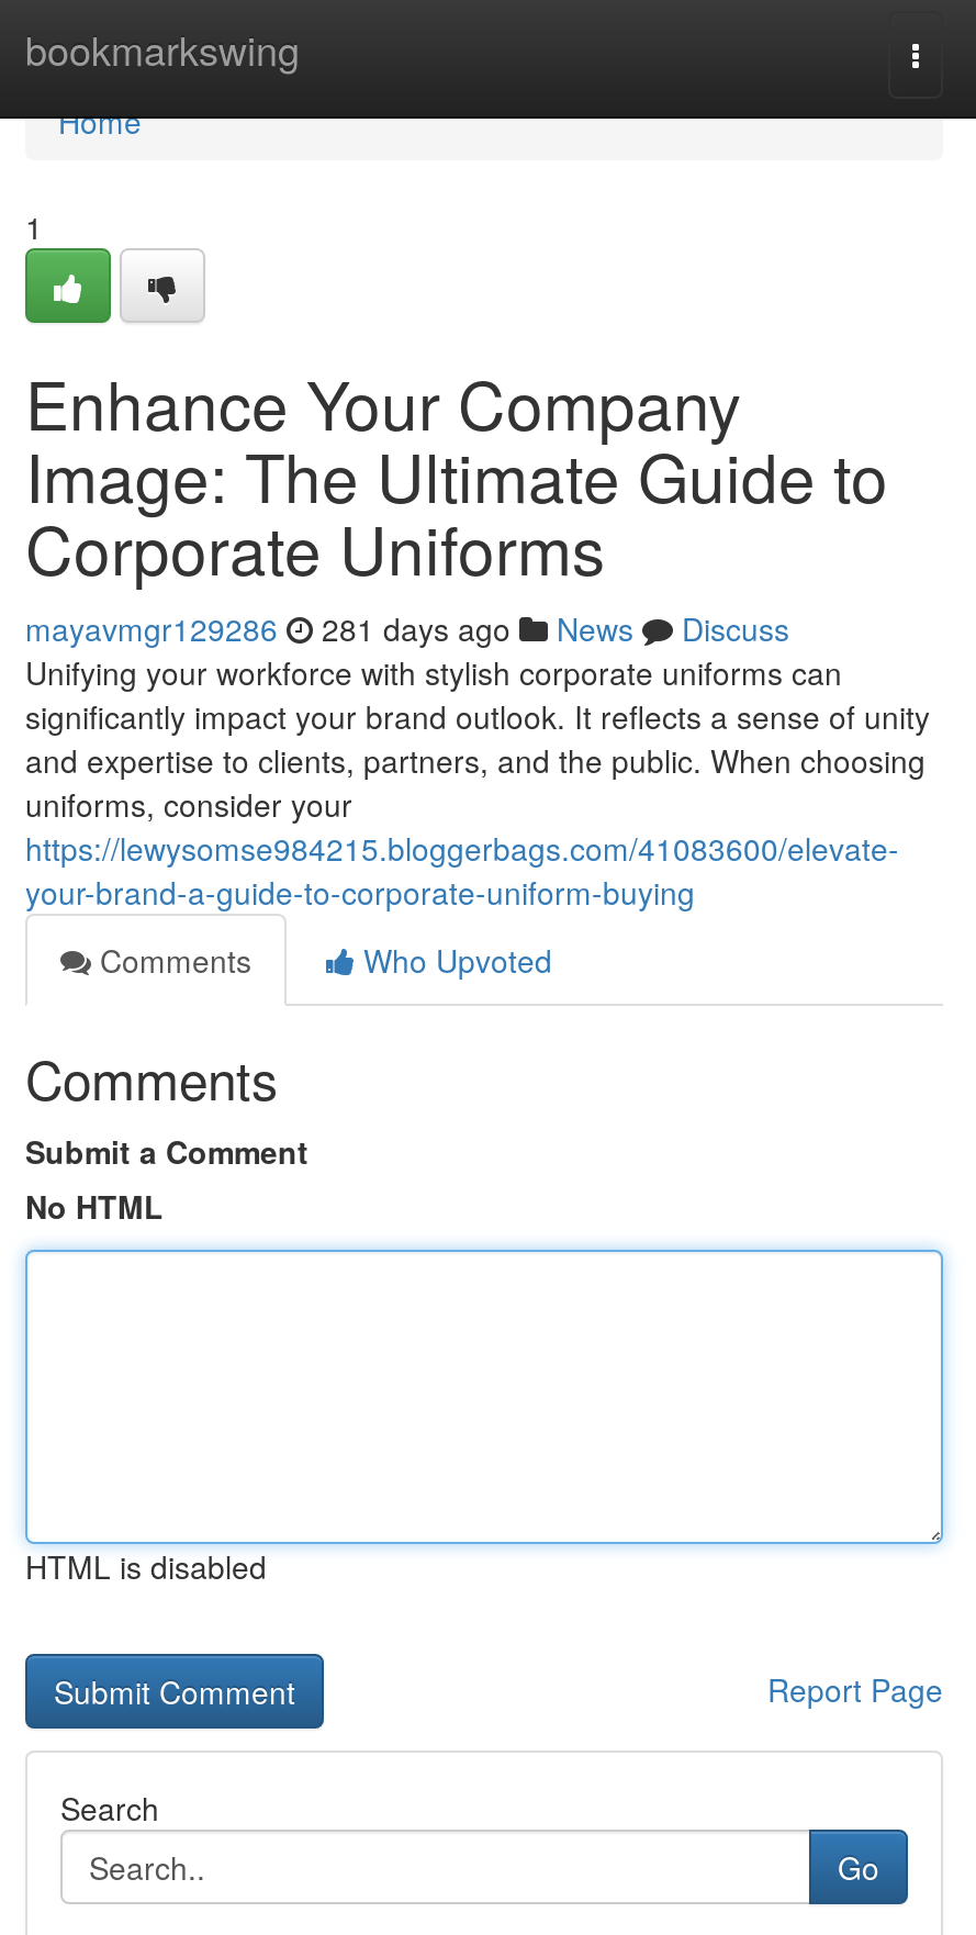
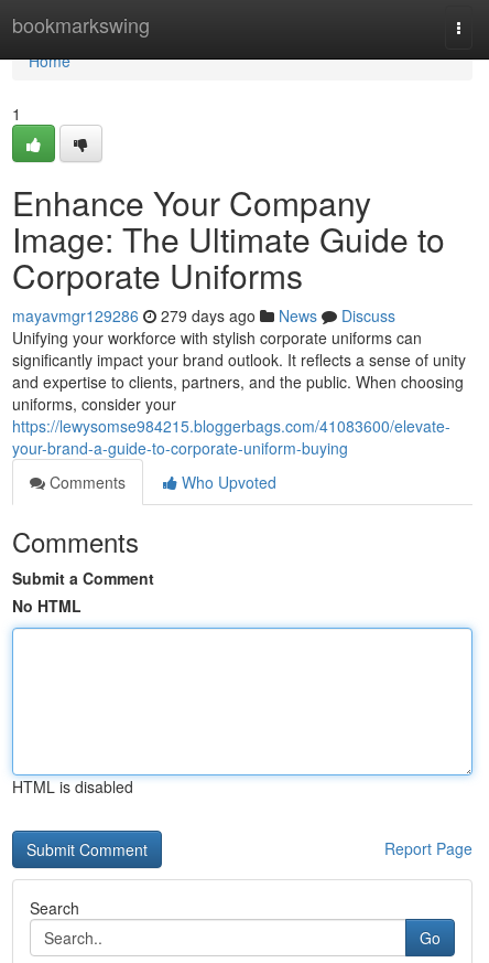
- mayavmgr129286 281 days ago News Discuss
+ mayavmgr129286 279 days ago News Discuss
